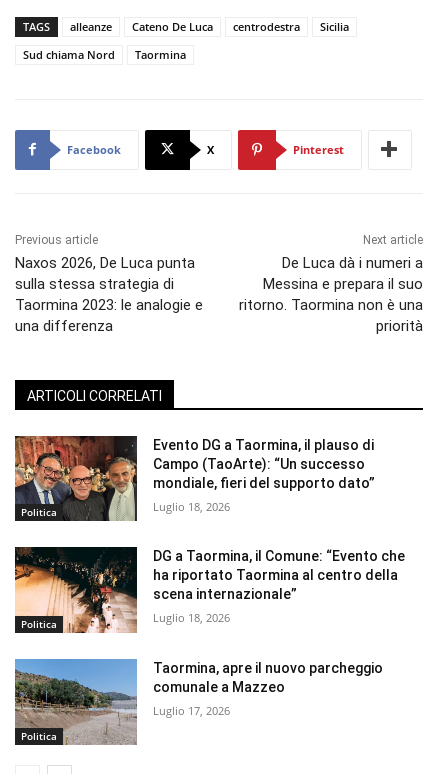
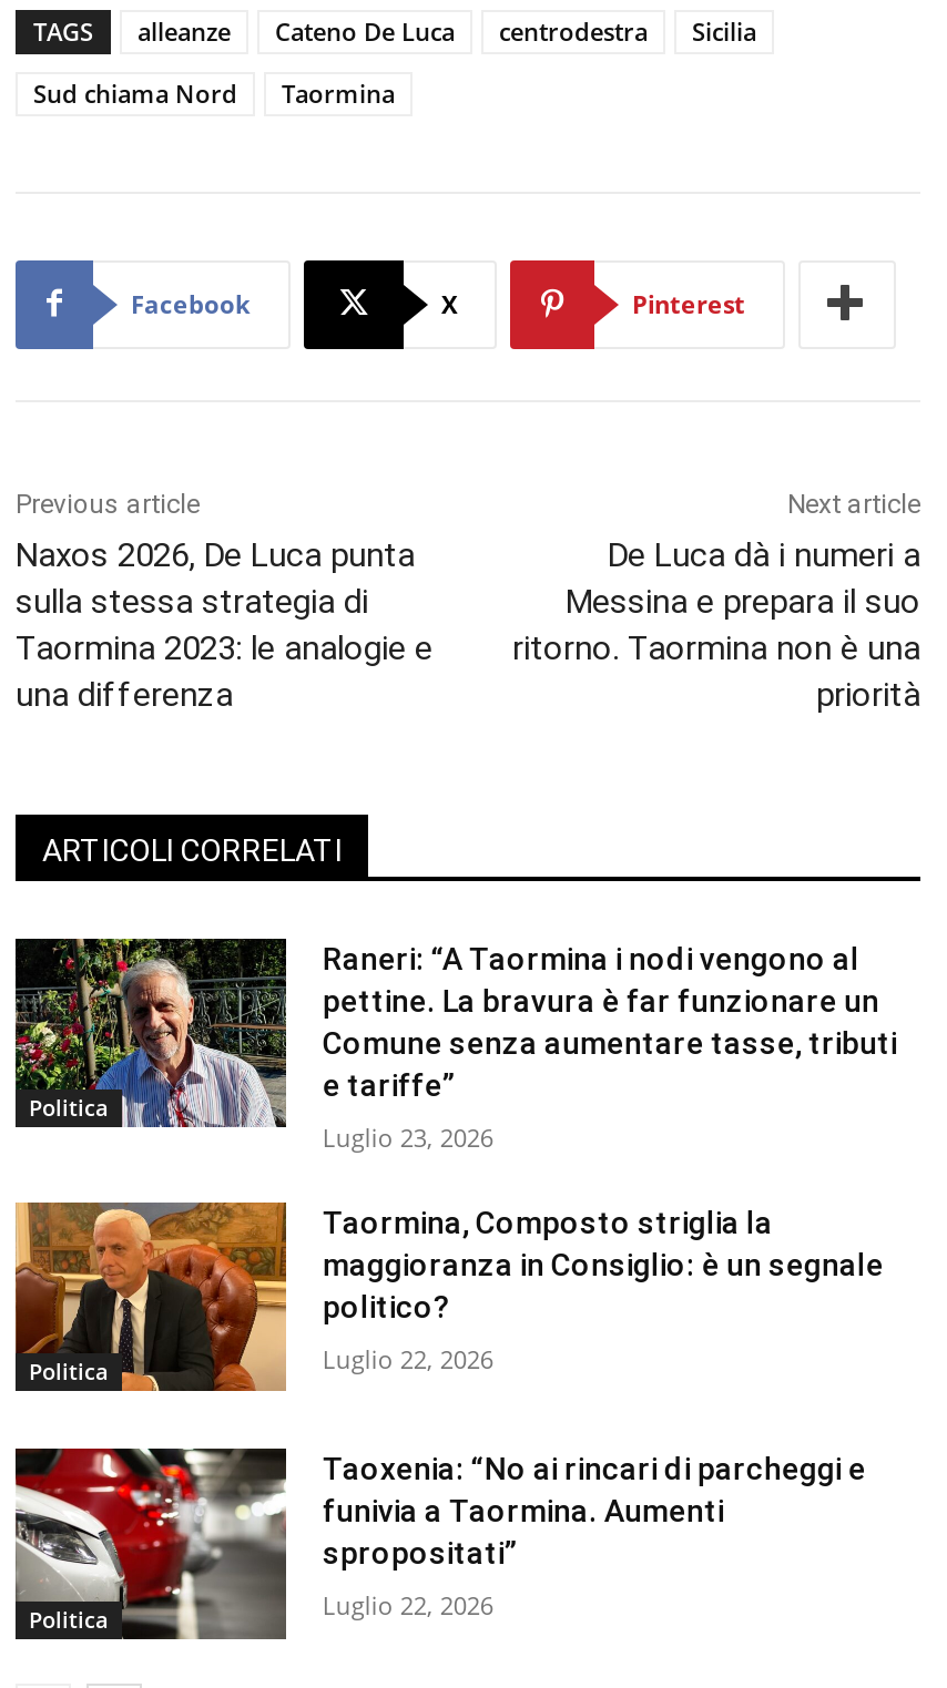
- [image]
- Evento DG a Taormina, il plauso di
- Campo (TaoArte): “Un successo
- mondiale, fieri del supporto dato”
+ [image]
+ Raneri: “A Taormina i nodi vengono al
+ pettine. La bravura è far funzionare un
+ Comune senza aumentare tasse, tributi
+ e tariffe”

- Luglio 18, 2026
+ Luglio 23, 2026

- [image]
- DG a Taormina, il Comune: “Evento che
- ha riportato Taormina al centro della
- scena internazionale”
+ [image]
+ Taormina, Composto striglia la
+ maggioranza in Consiglio: è un segnale
+ politico?

- Luglio 18, 2026
+ Luglio 22, 2026

- [image]
- Taormina, apre il nuovo parcheggio
- comunale a Mazzeo
+ [image]
+ Taoxenia: “No ai rincari di parcheggi e
+ funivia a Taormina. Aumenti
+ spropositati”

- Luglio 17, 2026
+ Luglio 22, 2026
